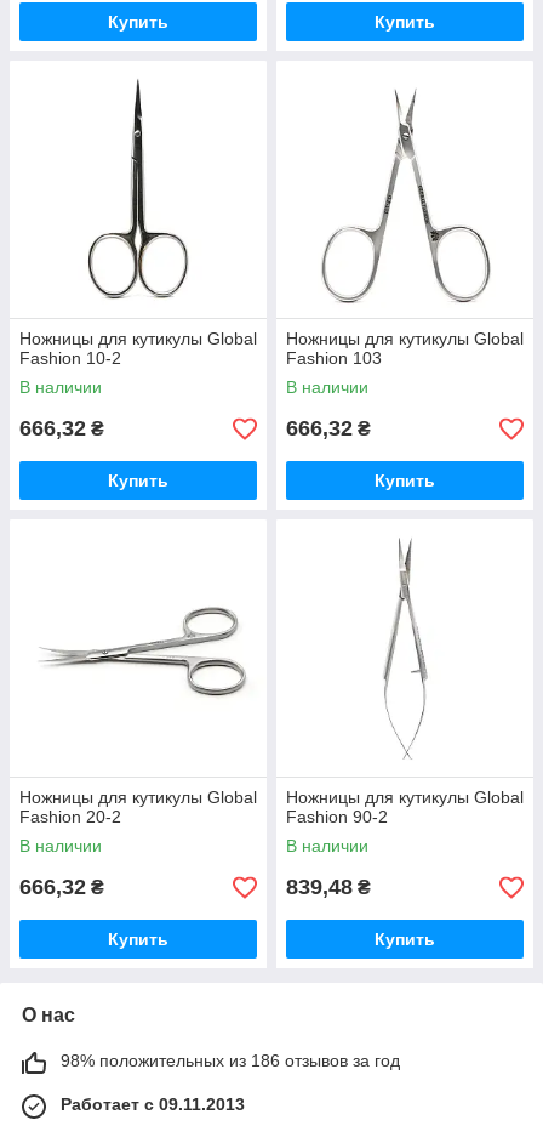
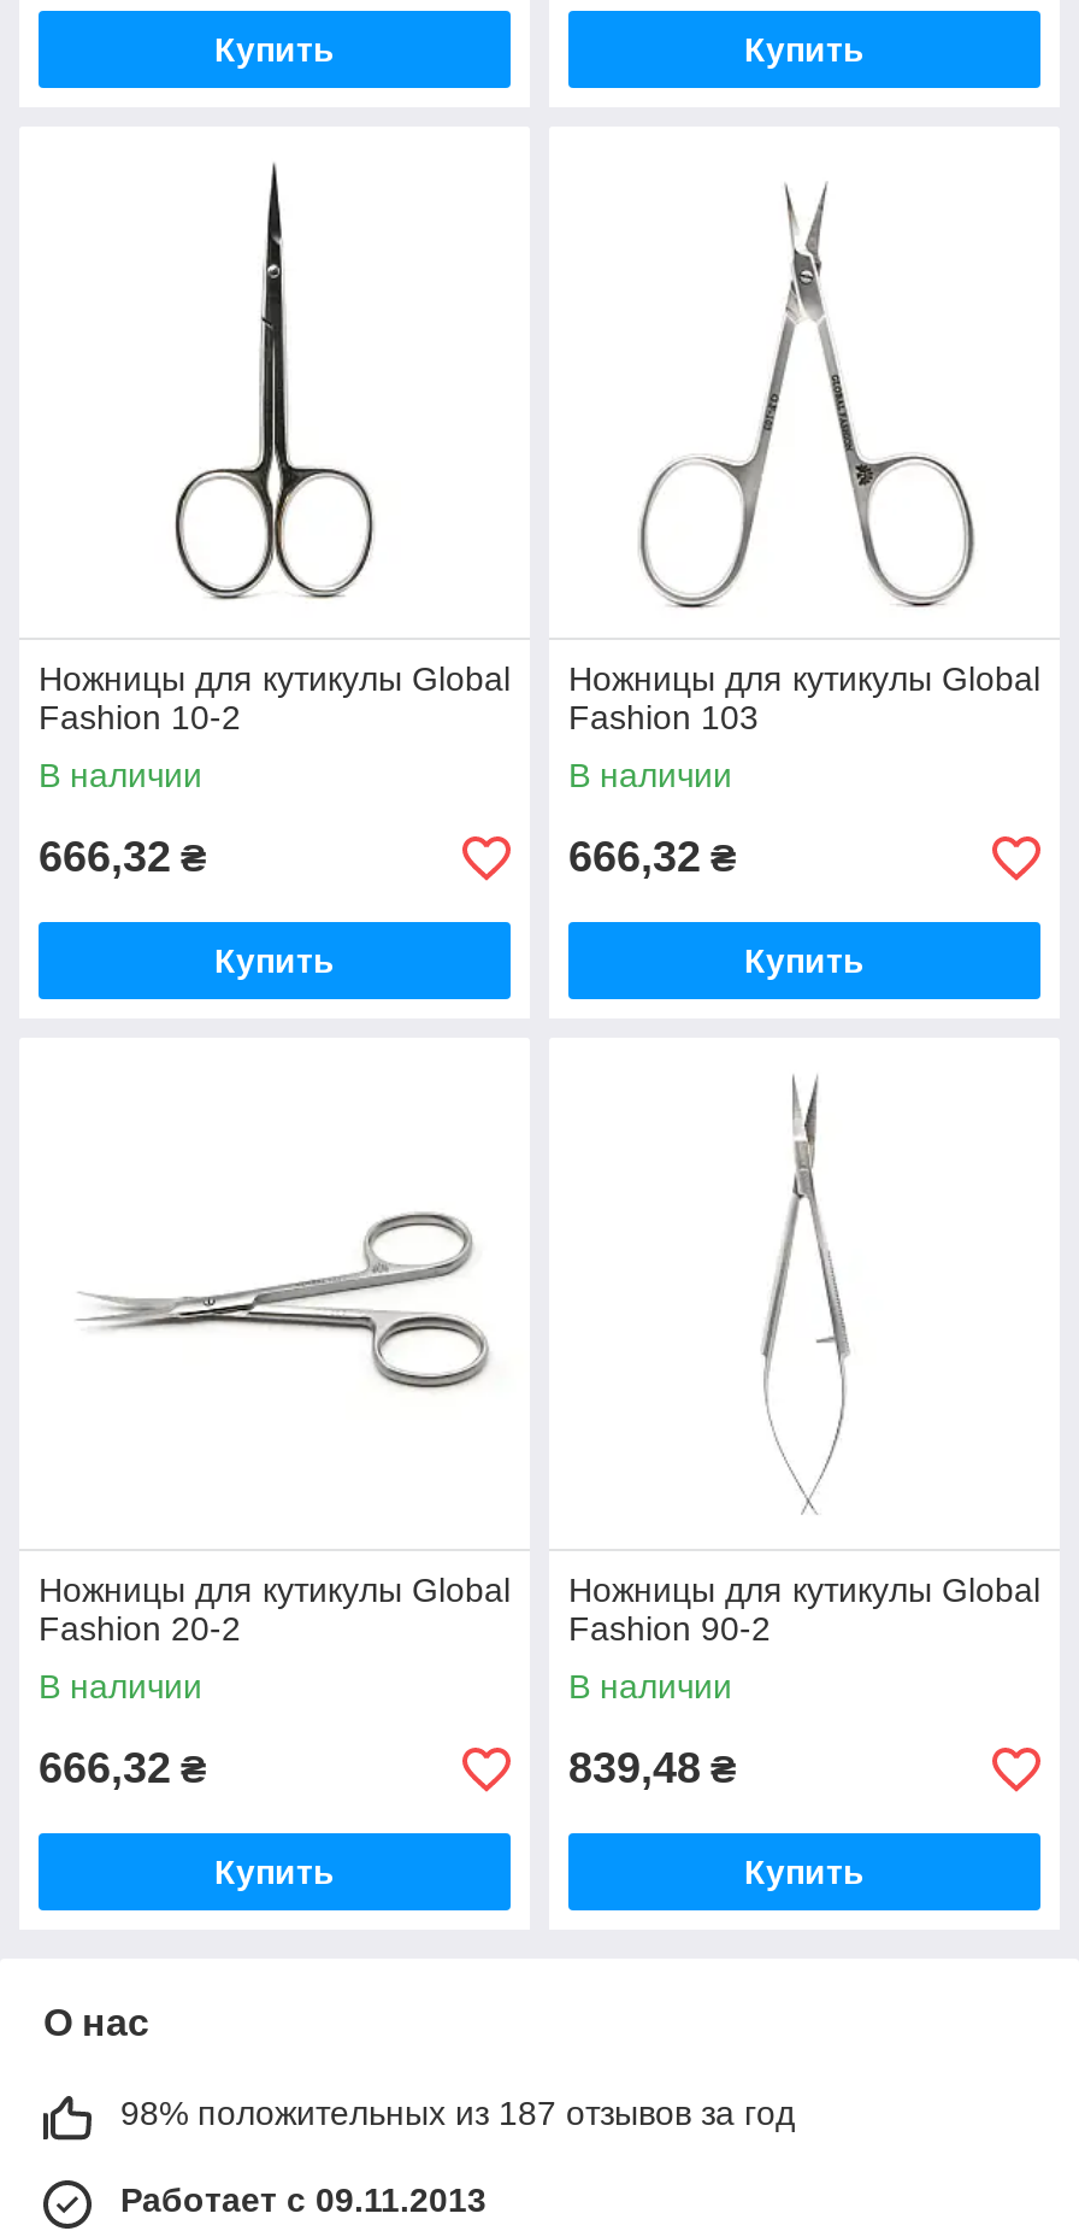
- 98% положительных из 186 отзывов за год
+ 98% положительных из 187 отзывов за год
